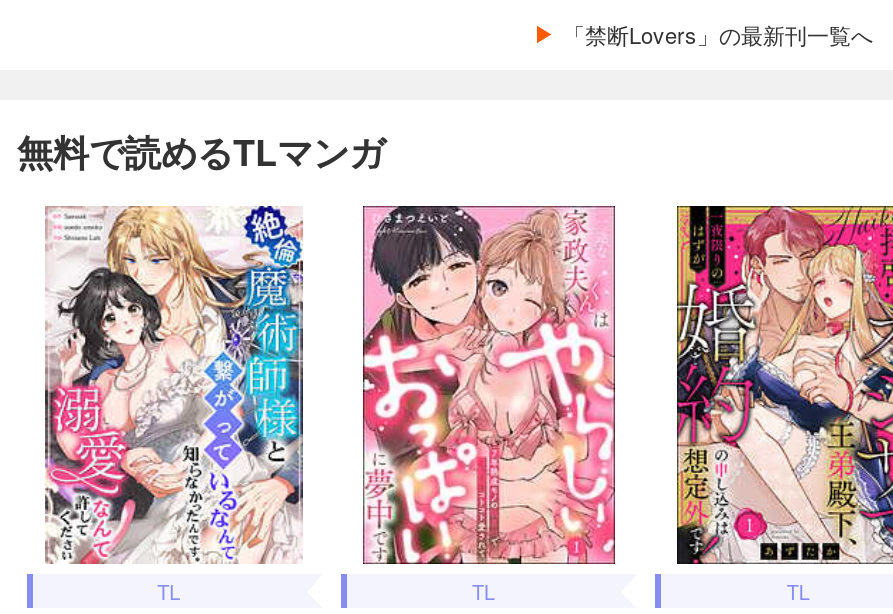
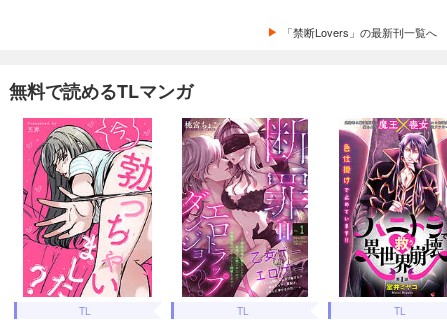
- [image]
+ [image]

- [image]
+ [image]

- [image]
+ [image]
